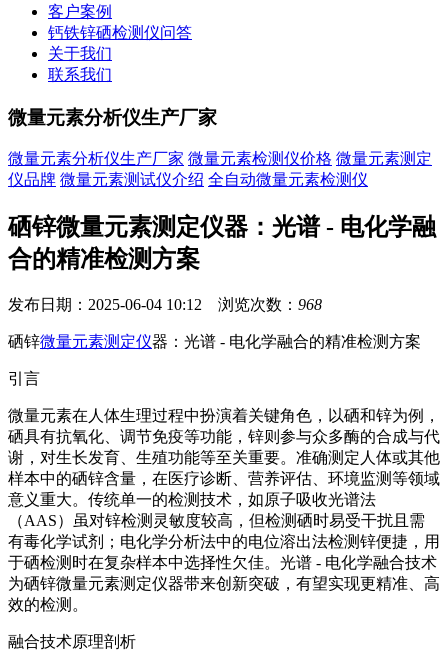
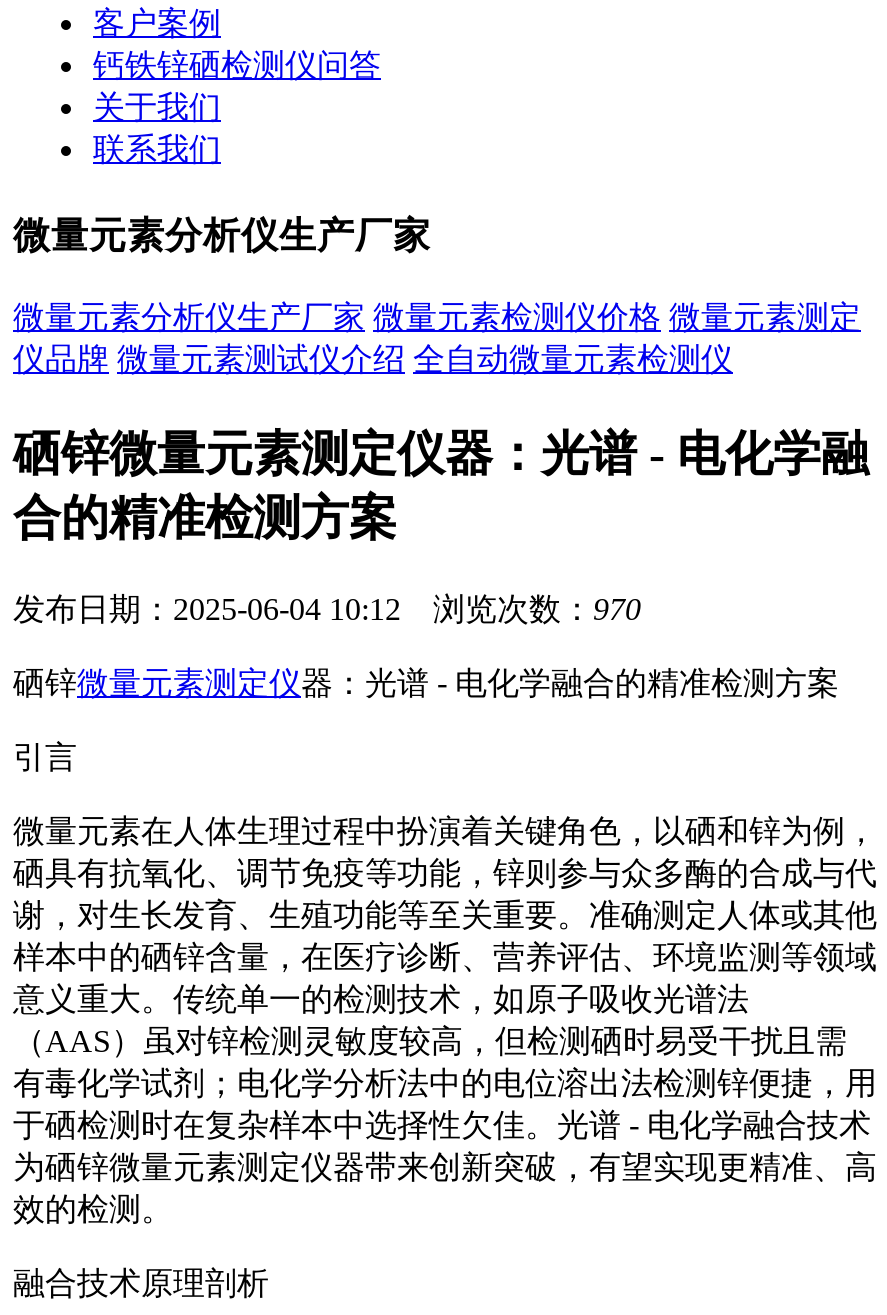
- 发布日期：2025-06-04 10:12 浏览次数：968
+ 发布日期：2025-06-04 10:12 浏览次数：970
